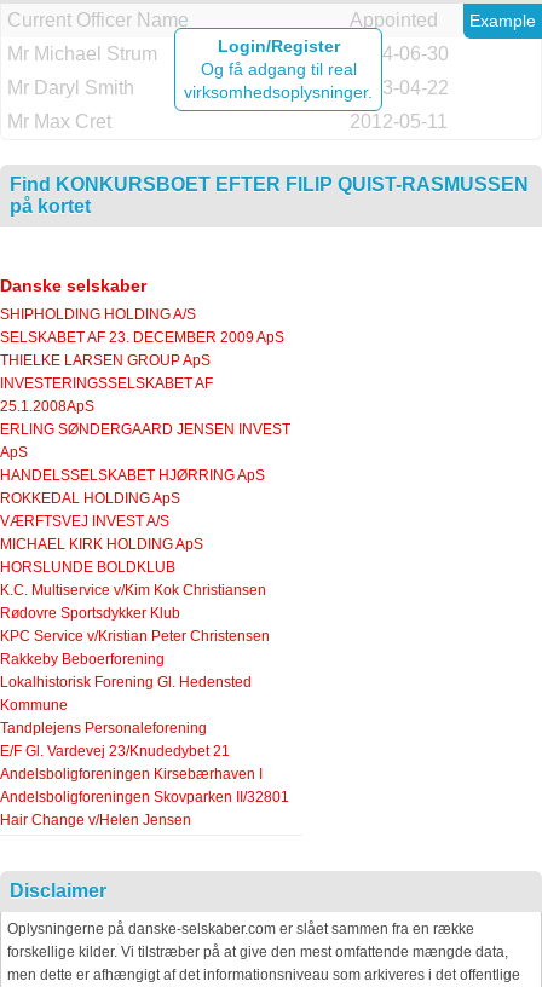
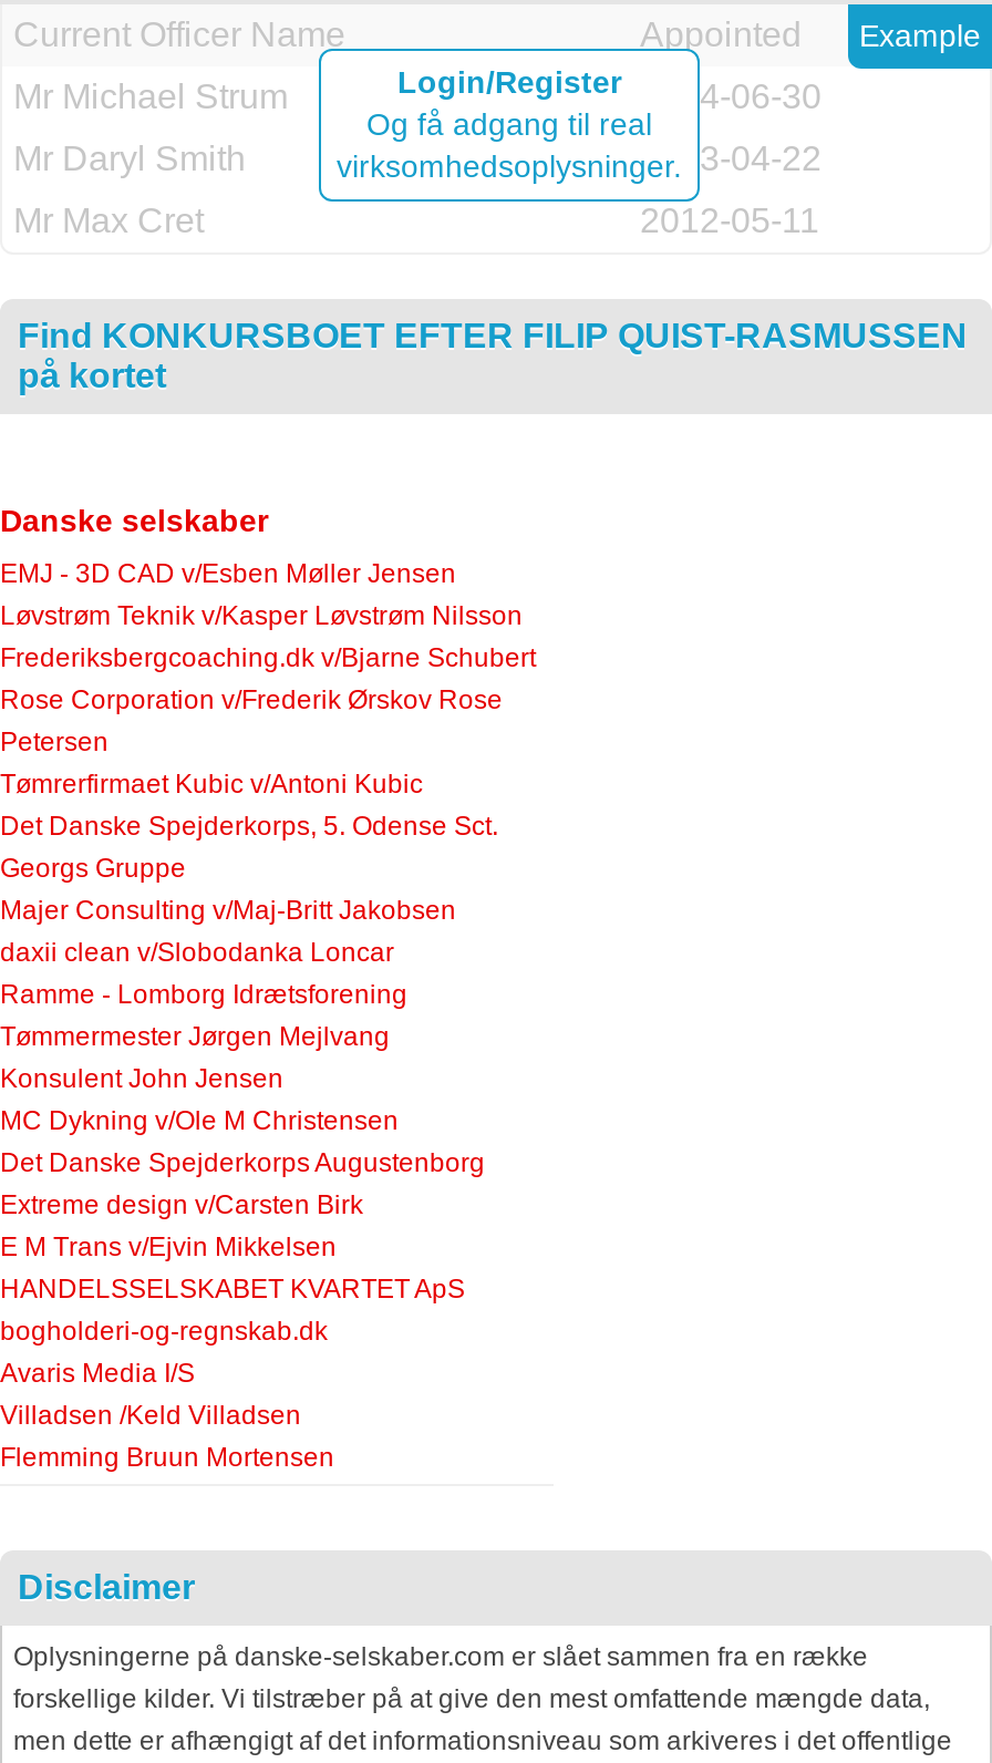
- SHIPHOLDING HOLDING A/S
- SELSKABET AF 23. DECEMBER 2009 ApS
- THIELKE LARSEN GROUP ApS
- INVESTERINGSSELSKABET AF
- 25.1.2008ApS
- ERLING SØNDERGAARD JENSEN INVEST
- ApS
- HANDELSSELSKABET HJØRRING ApS
- ROKKEDAL HOLDING ApS
- VÆRFTSVEJ INVEST A/S
- MICHAEL KIRK HOLDING ApS
- HORSLUNDE BOLDKLUB
- K.C. Multiservice v/Kim Kok Christiansen
- Rødovre Sportsdykker Klub
- KPC Service v/Kristian Peter Christensen
- Rakkeby Beboerforening
- Lokalhistorisk Forening Gl. Hedensted
- Kommune
- Tandplejens Personaleforening
- E/F Gl. Vardevej 23/Knudedybet 21
- Andelsboligforeningen Kirsebærhaven I
- Andelsboligforeningen Skovparken II/32801
- Hair Change v/Helen Jensen
+ EMJ - 3D CAD v/Esben Møller Jensen
+ Løvstrøm Teknik v/Kasper Løvstrøm Nilsson
+ Frederiksbergcoaching.dk v/Bjarne Schubert
+ Rose Corporation v/Frederik Ørskov Rose
+ Petersen
+ Tømrerfirmaet Kubic v/Antoni Kubic
+ Det Danske Spejderkorps, 5. Odense Sct.
+ Georgs Gruppe
+ Majer Consulting v/Maj-Britt Jakobsen
+ daxii clean v/Slobodanka Loncar
+ Ramme - Lomborg Idrætsforening
+ Tømmermester Jørgen Mejlvang
+ Konsulent John Jensen
+ MC Dykning v/Ole M Christensen
+ Det Danske Spejderkorps Augustenborg
+ Extreme design v/Carsten Birk
+ E M Trans v/Ejvin Mikkelsen
+ HANDELSSELSKABET KVARTET ApS
+ bogholderi-og-regnskab.dk
+ Avaris Media I/S
+ Villadsen /Keld Villadsen
+ Flemming Bruun Mortensen
